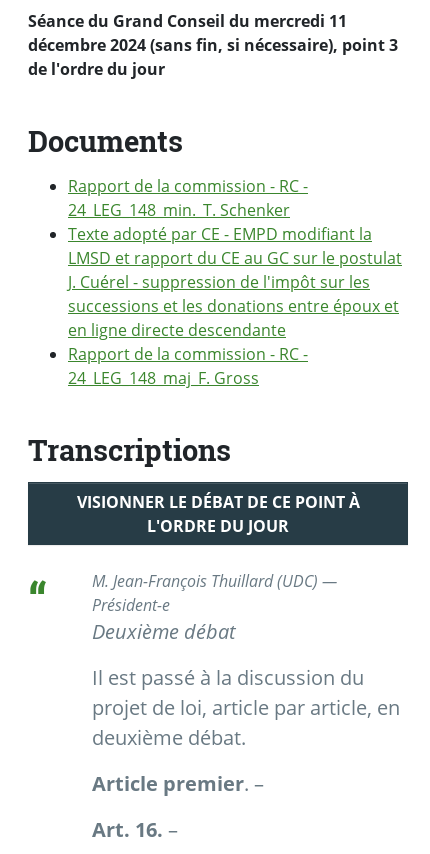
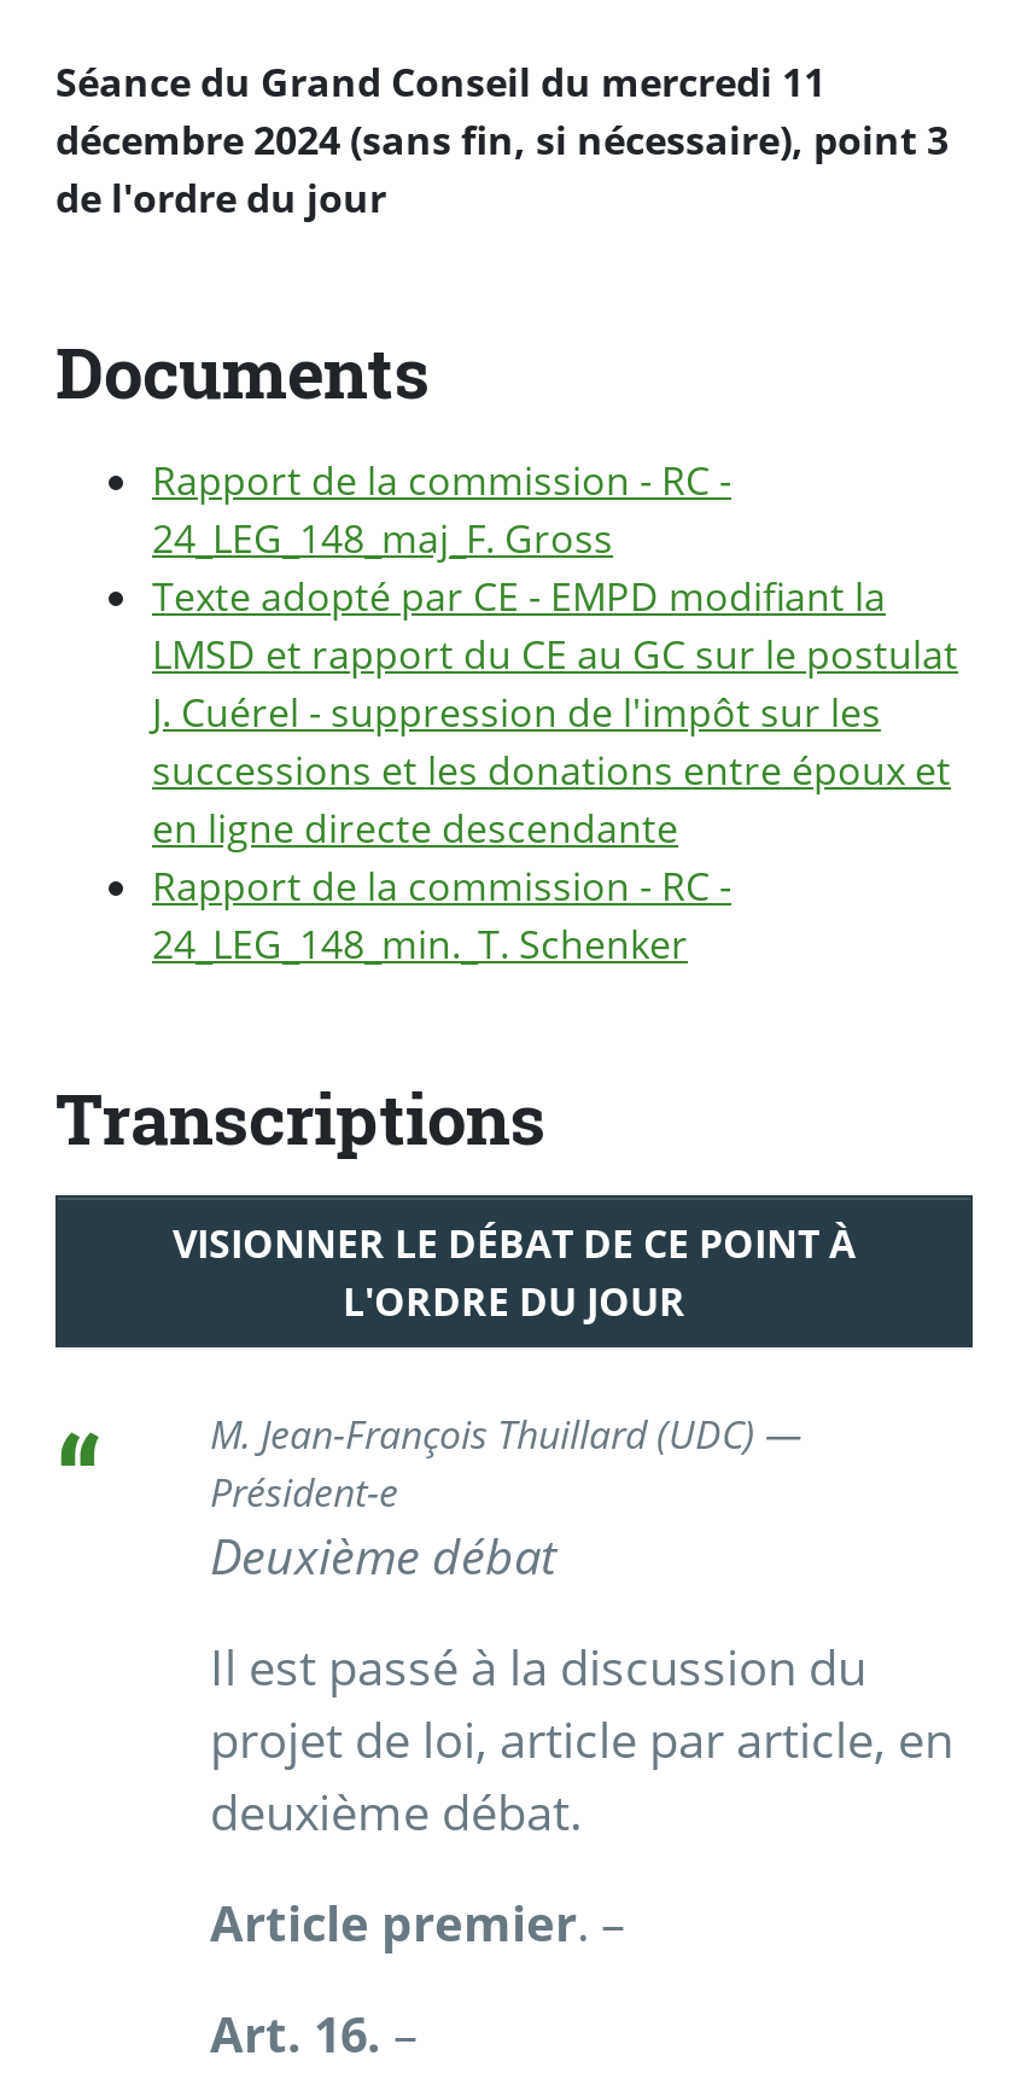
moved down: 24_LEG_148_min._T. Schenker

moved up: 24_LEG_148_maj_F. Gross
